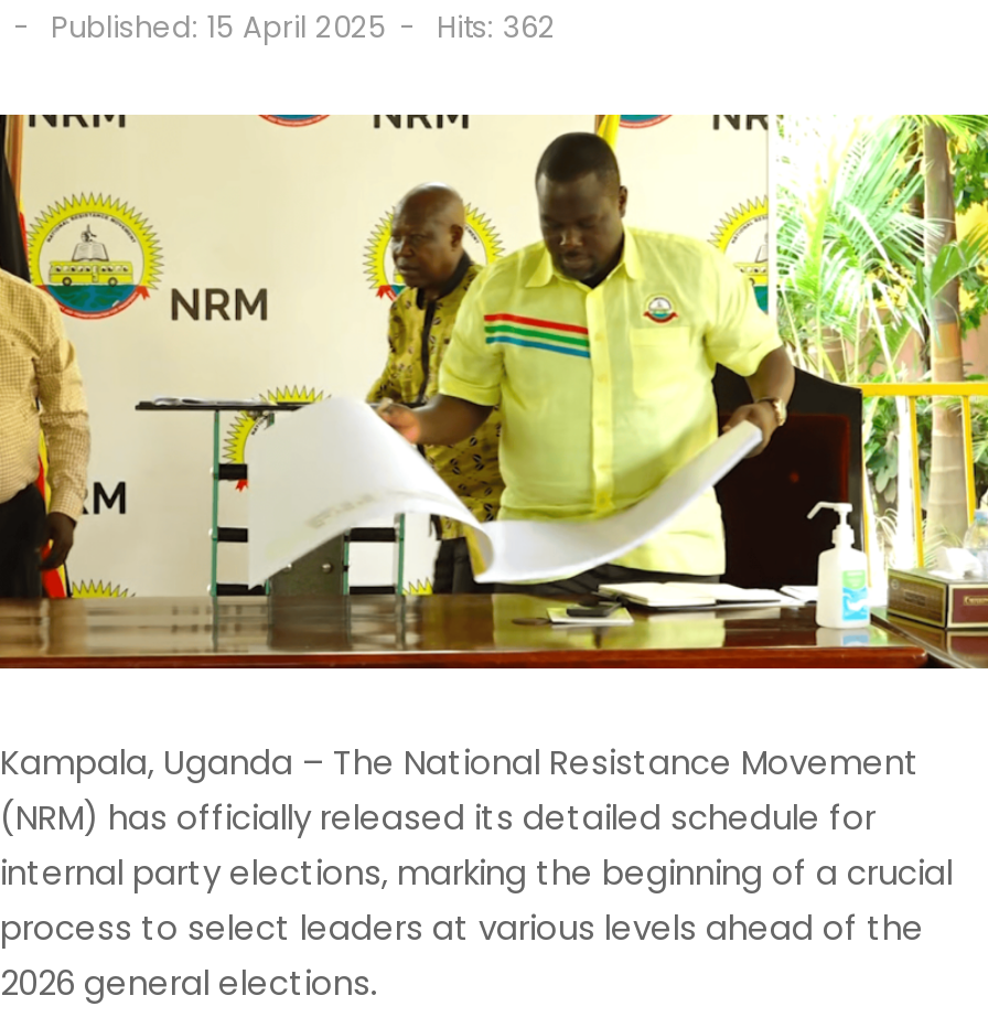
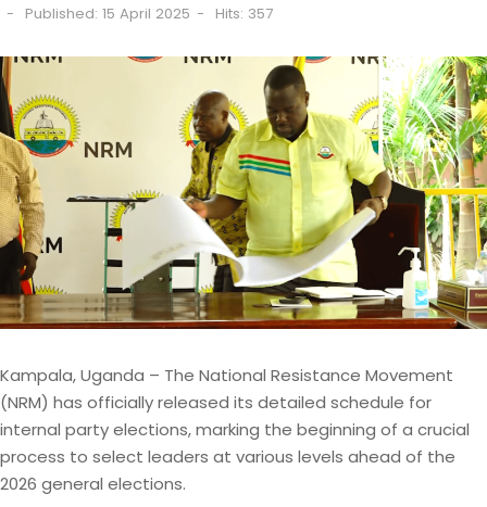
- Published: 15 April 2025 Hits: 362
+ Published: 15 April 2025 Hits: 357
